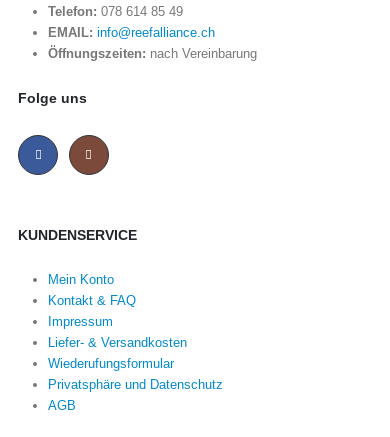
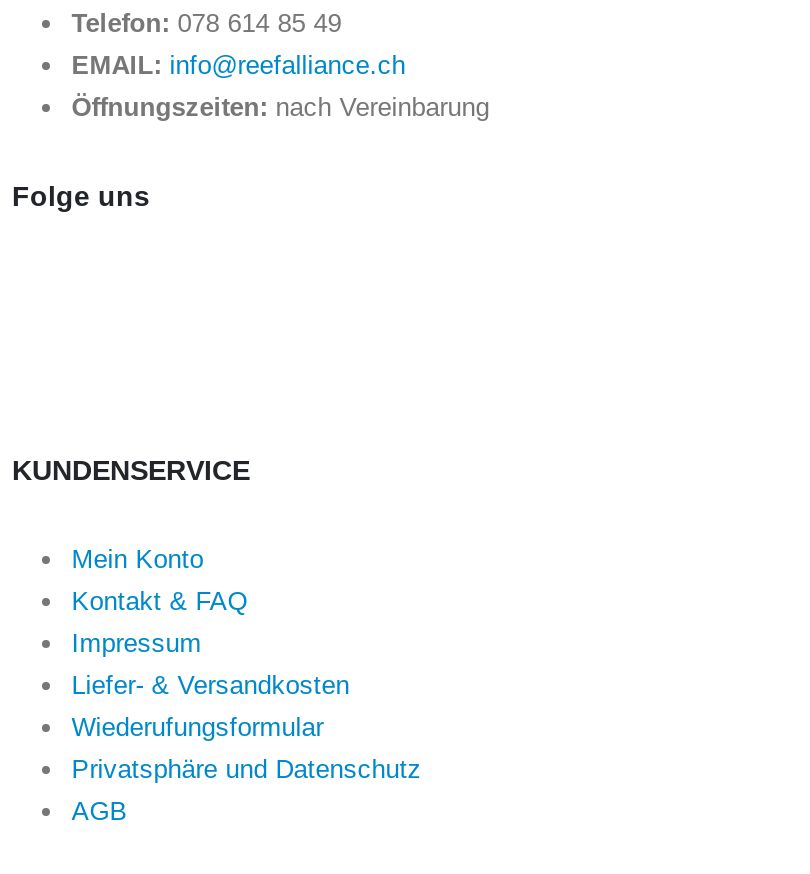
- [image]

- [image]
